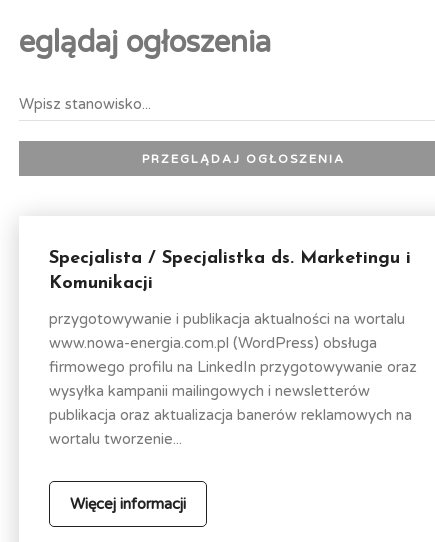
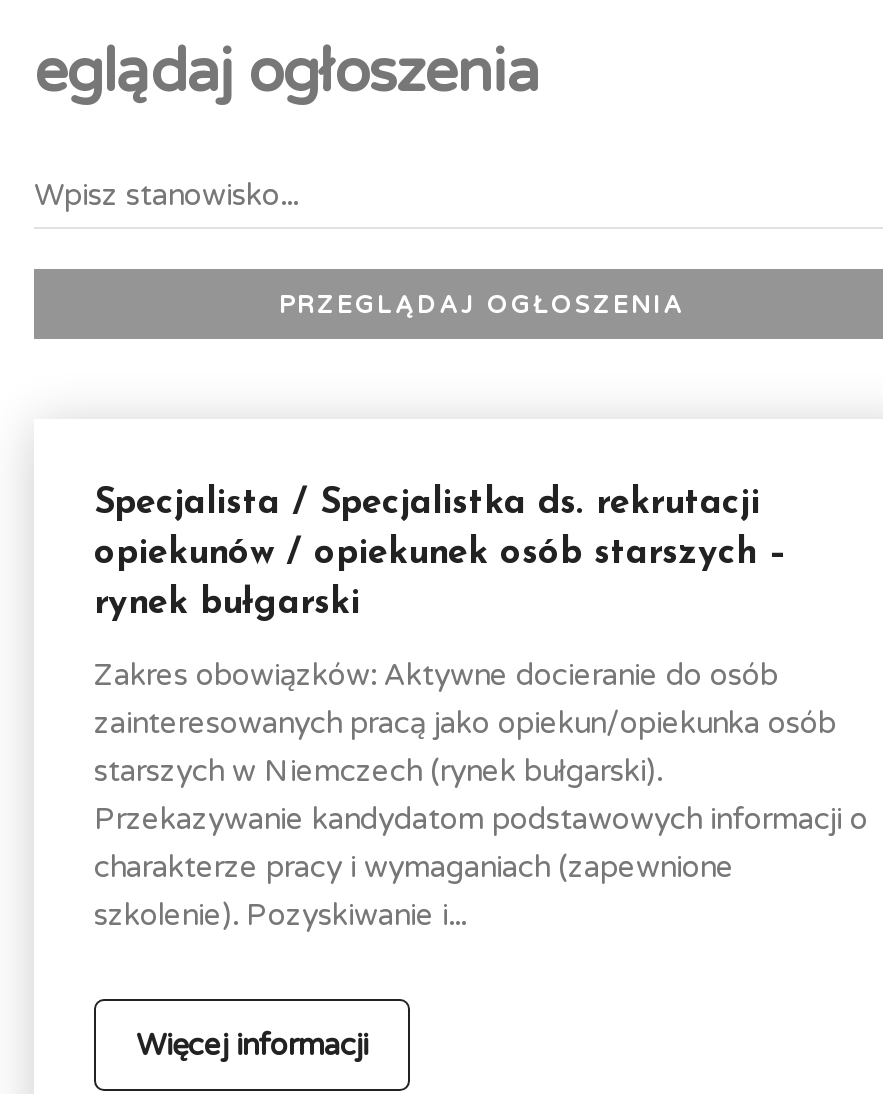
- Specjalista / Specjalistka ds. Marketingu i
- Komunikacji
+ Specjalista / Specjalistka ds. rekrutacji
+ opiekunów / opiekunek osób starszych –
+ rynek bułgarski

- przygotowywanie i publikacja aktualności na wortalu
- www.nowa-energia.com.pl (WordPress) obsługa
- firmowego profilu na LinkedIn przygotowywanie oraz
- wysyłka kampanii mailingowych i newsletterów
- publikacja oraz aktualizacja banerów reklamowych na
- wortalu tworzenie...
+ Zakres obowiązków: Aktywne docieranie do osób
+ zainteresowanych pracą jako opiekun/opiekunka osób
+ starszych w Niemczech (rynek bułgarski).
+ Przekazywanie kandydatom podstawowych informacji o
+ charakterze pracy i wymaganiach (zapewnione
+ szkolenie). Pozyskiwanie i...
